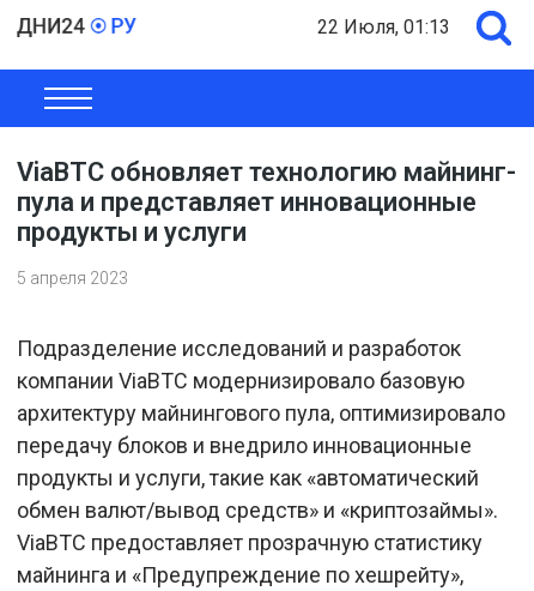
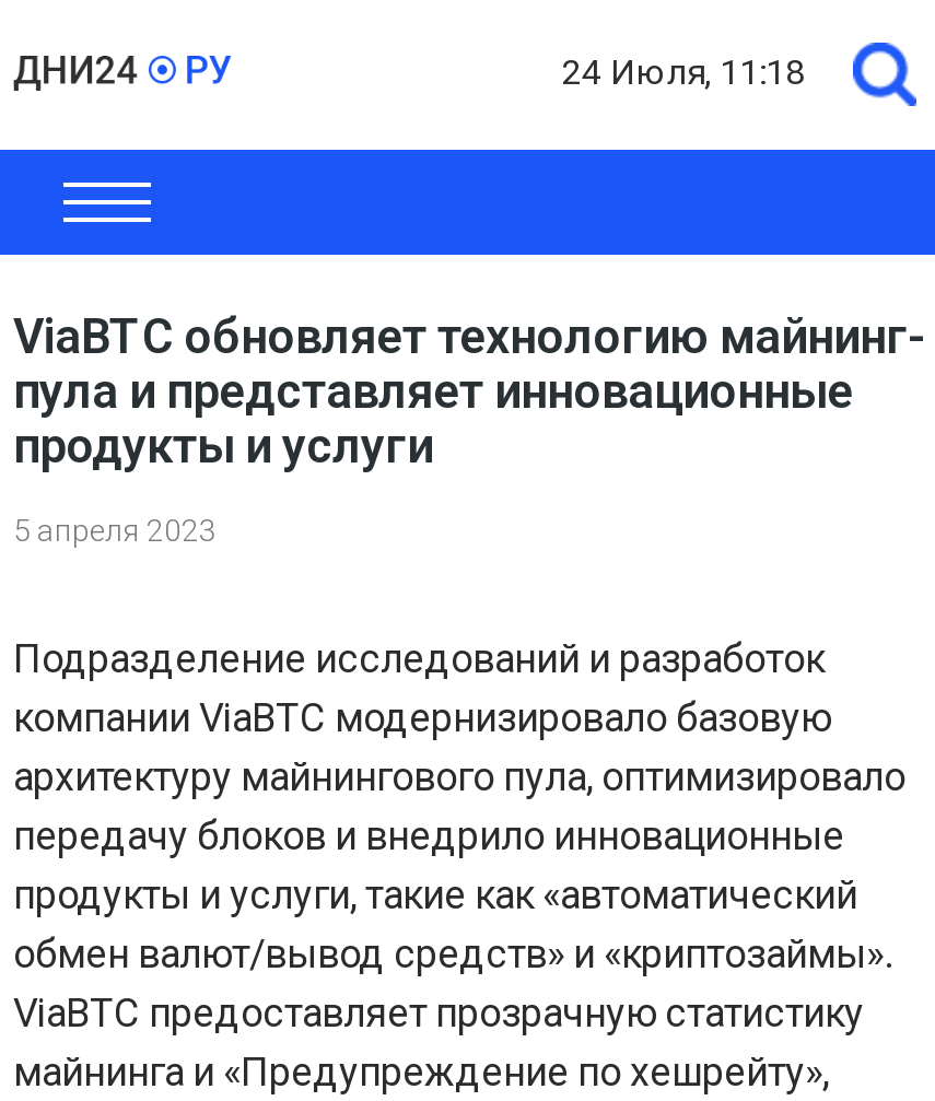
- 22 Июля, 01:13
+ 24 Июля, 11:18
